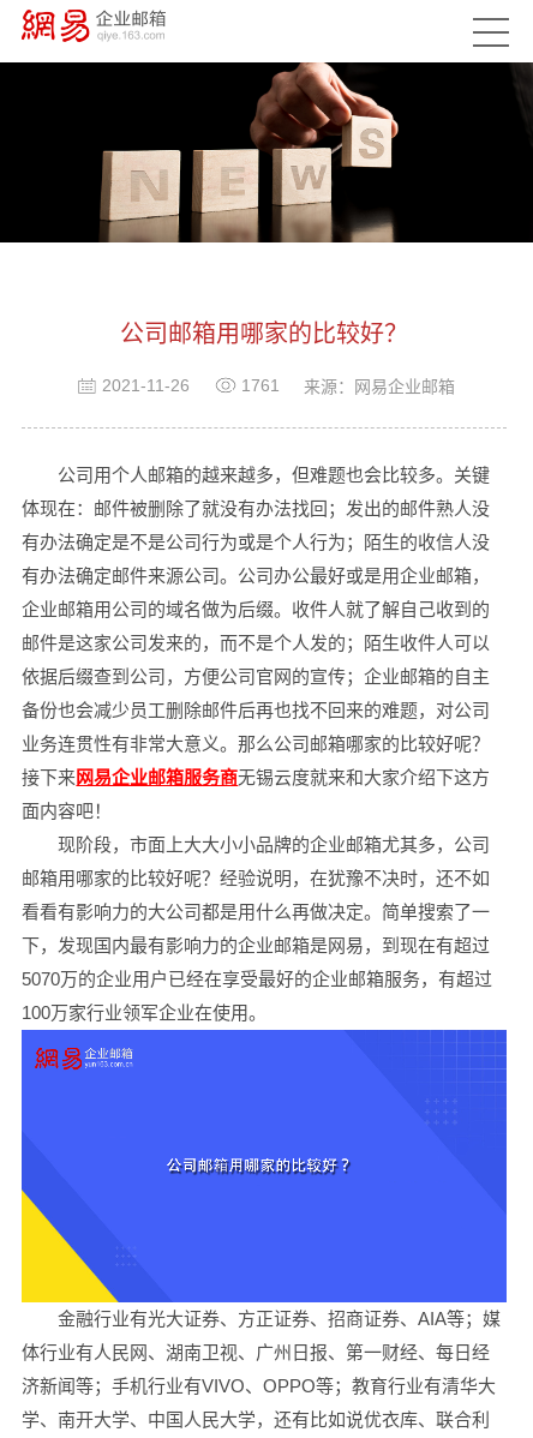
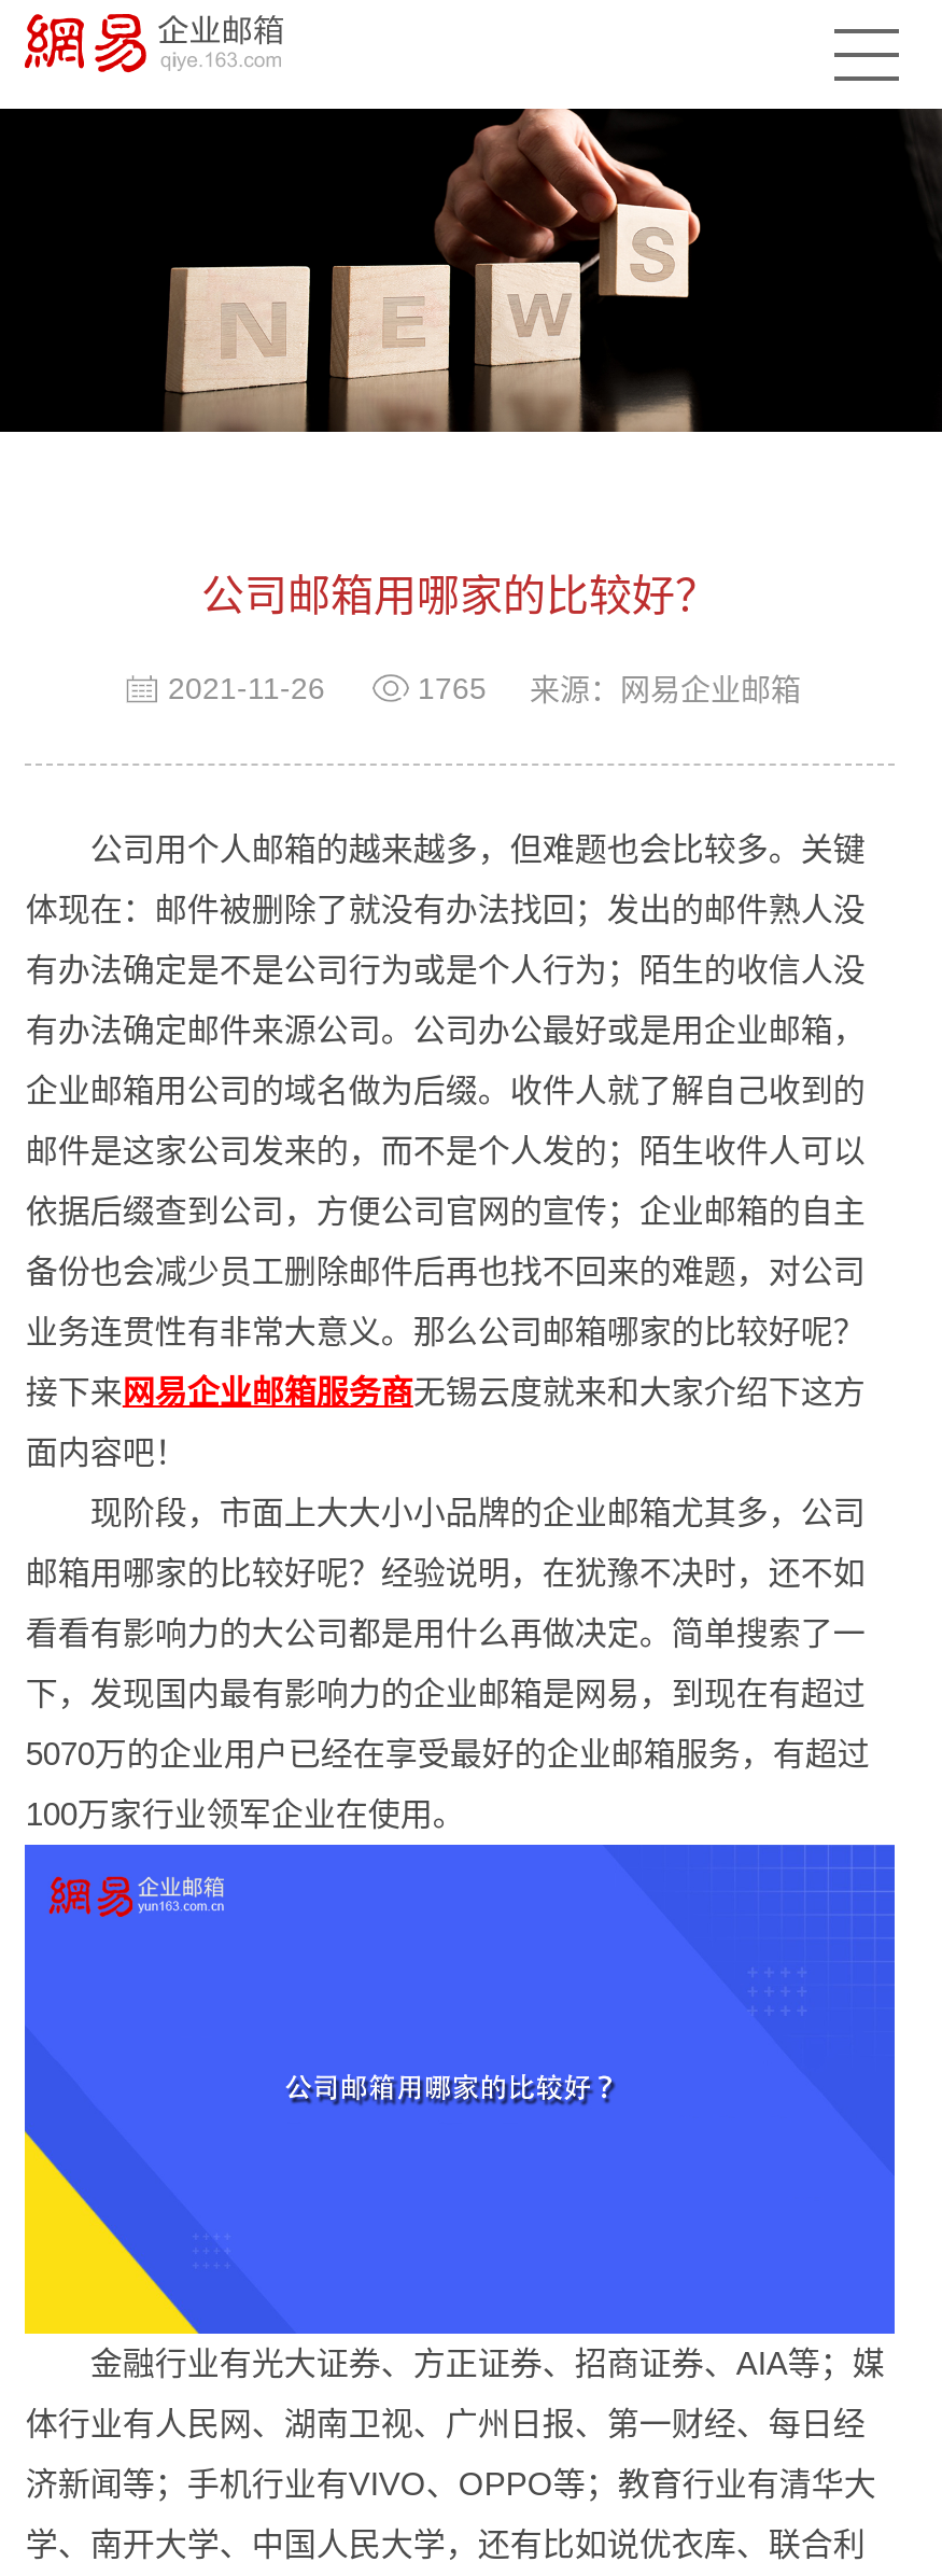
- 1761 来源：网易企业邮箱
+ 1765 来源：网易企业邮箱
